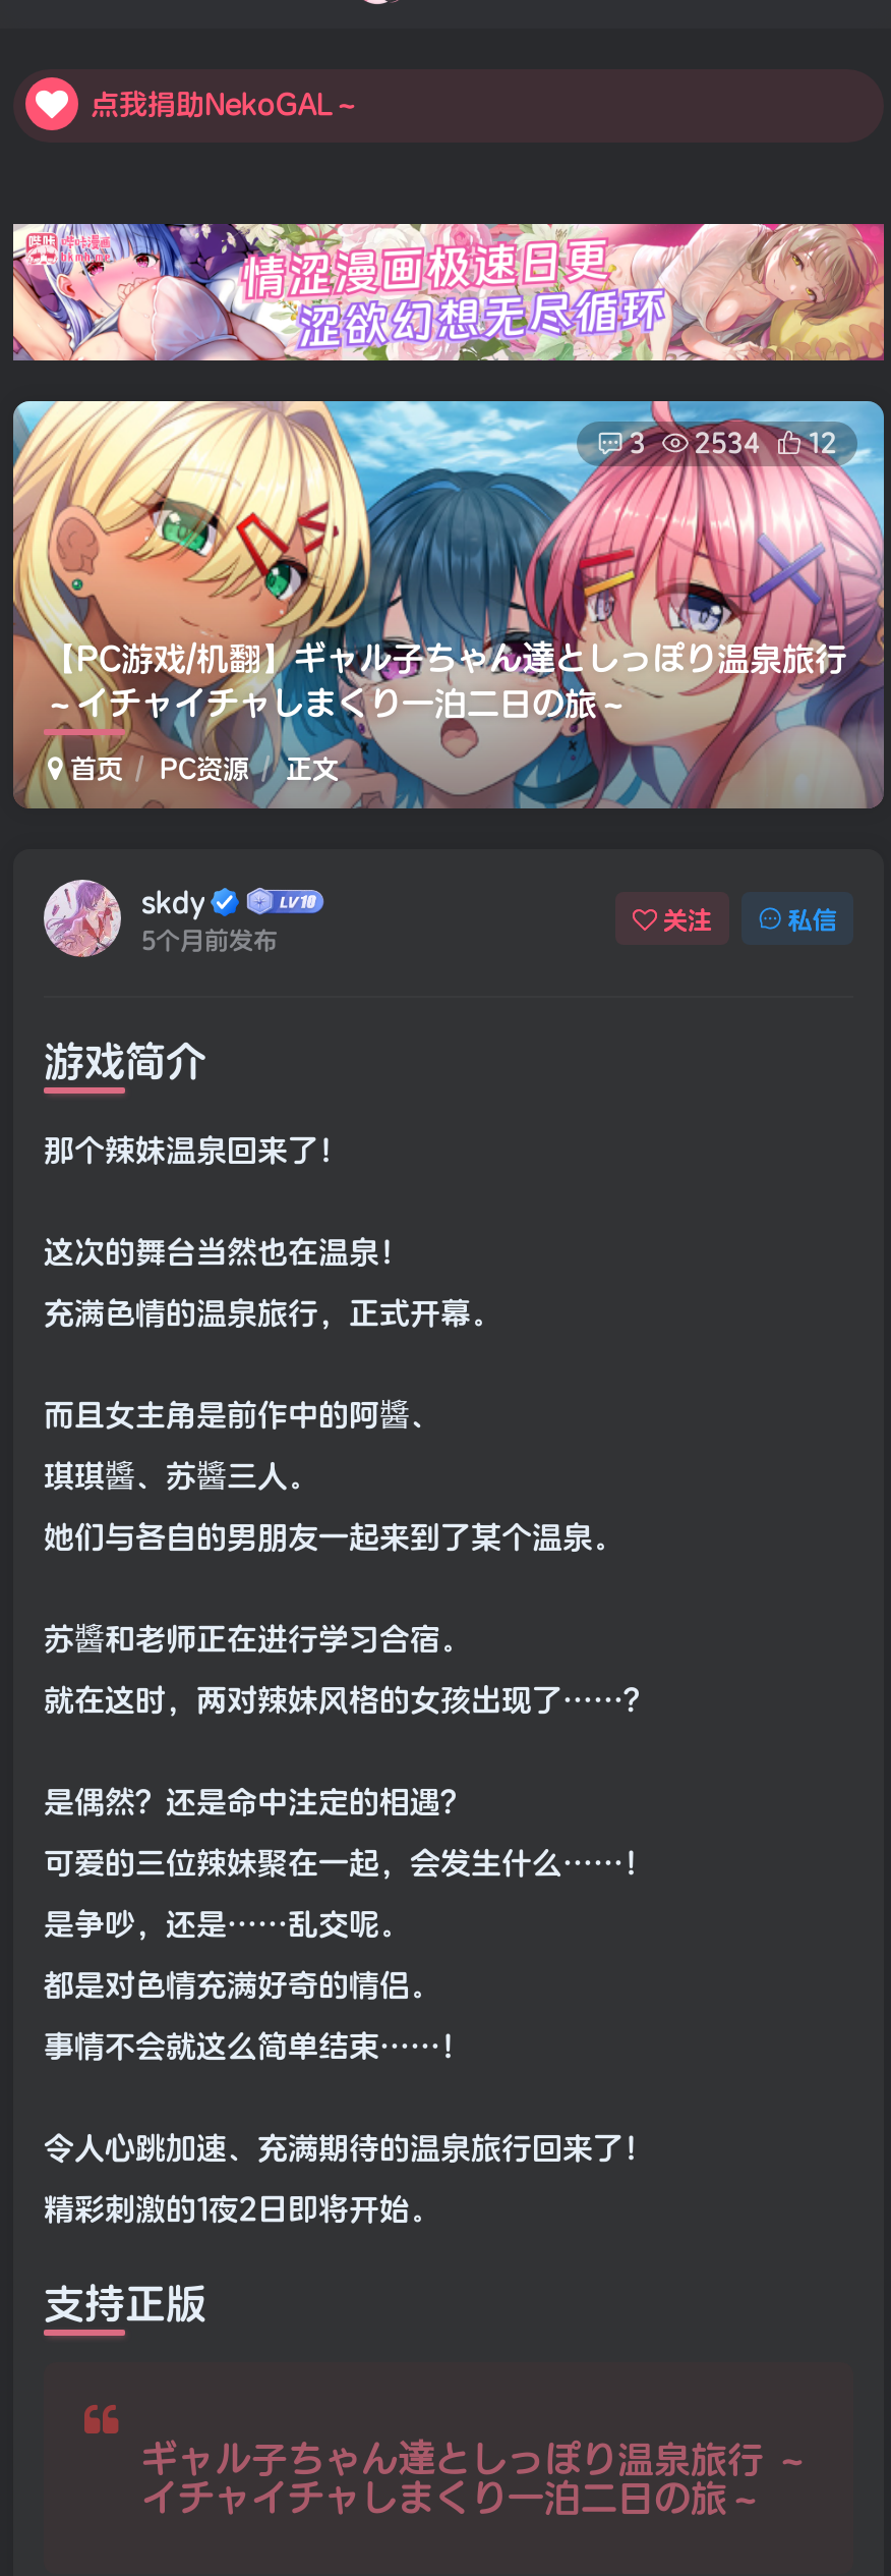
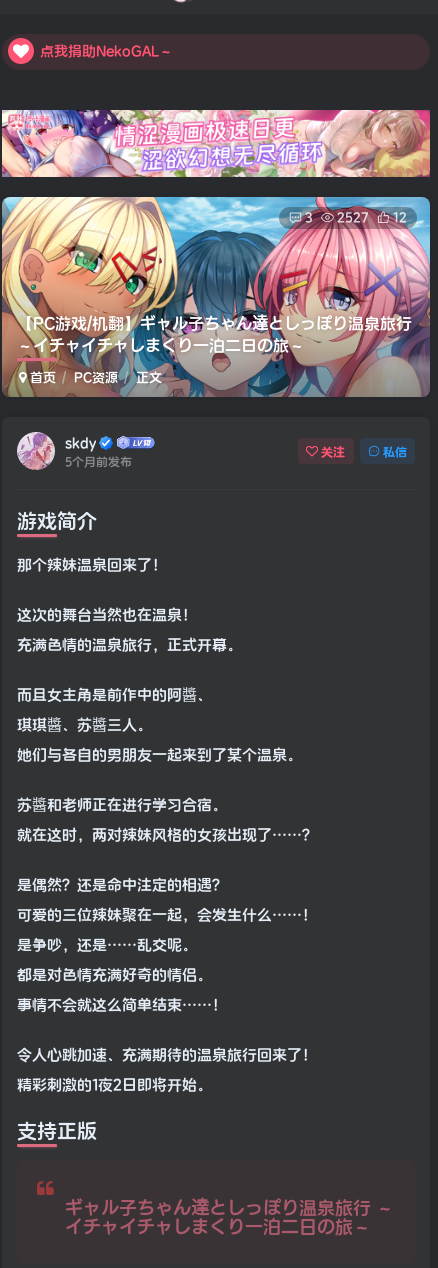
- 3 2534 12
+ 3 2527 12
